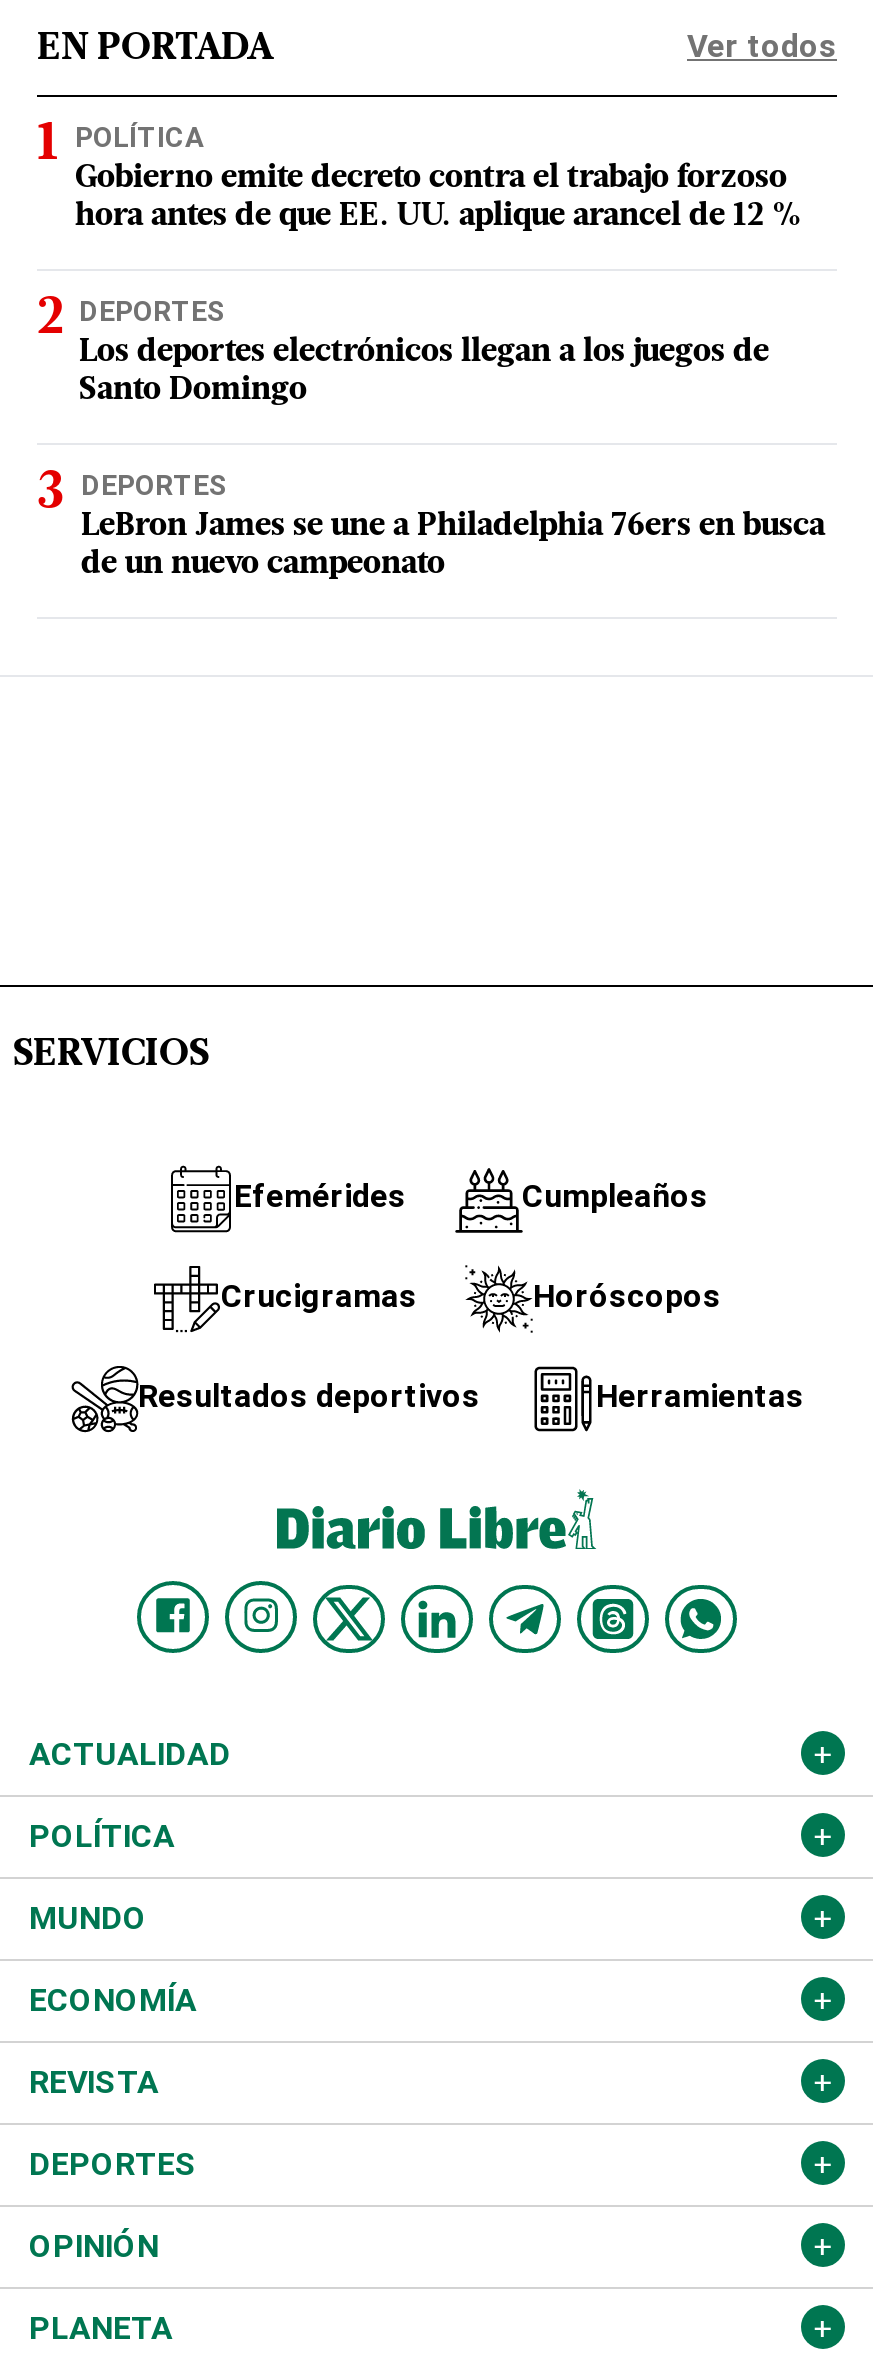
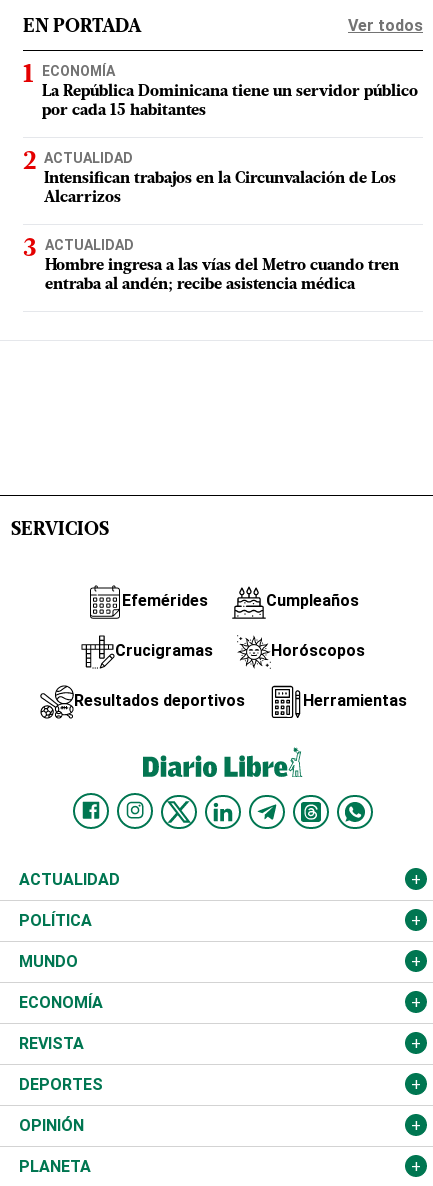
- POLÍTICA
- Gobierno emite decreto contra el trabajo forzoso
- hora antes de que EE. UU. aplique arancel de 12 %
+ ECONOMÍA
+ La República Dominicana tiene un servidor público
+ por cada 15 habitantes

- DEPORTES
- Los deportes electrónicos llegan a los juegos de
- Santo Domingo
+ ACTUALIDAD
+ Intensifican trabajos en la Circunvalación de Los
+ Alcarrizos

- DEPORTES
- LeBron James se une a Philadelphia 76ers en busca
- de un nuevo campeonato
+ ACTUALIDAD
+ Hombre ingresa a las vías del Metro cuando tren
+ entraba al andén; recibe asistencia médica
